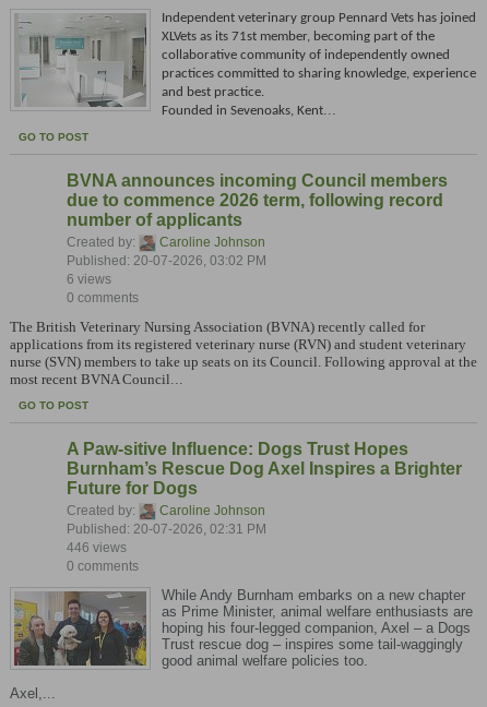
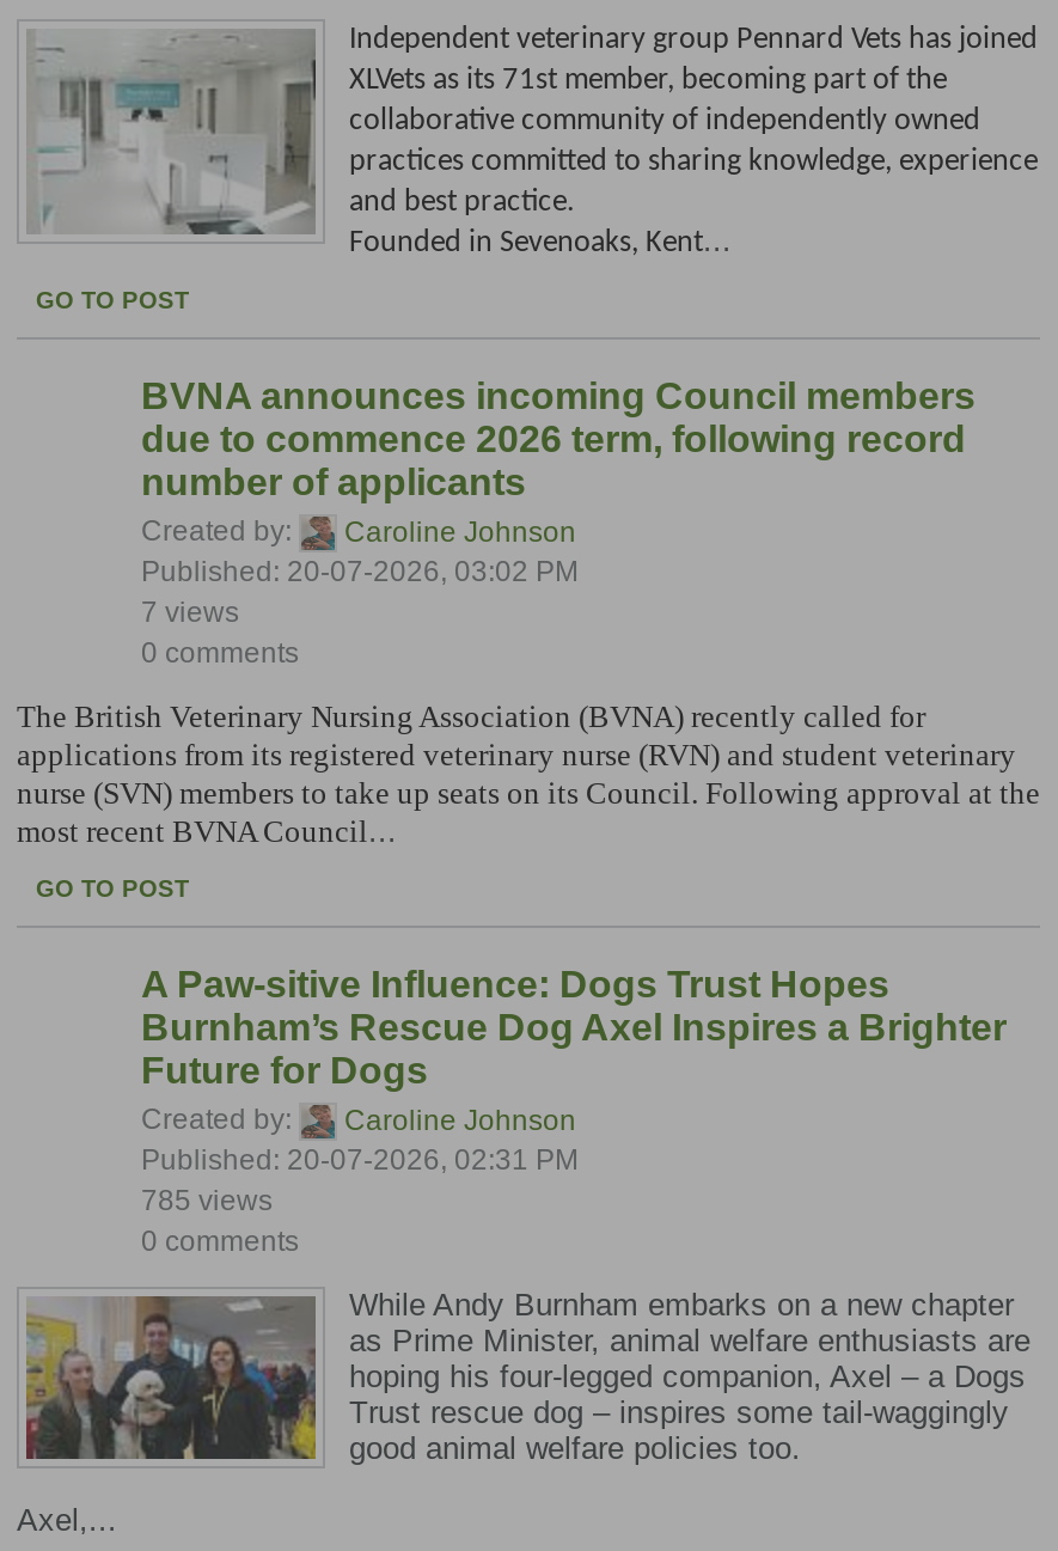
- 6 views
+ 7 views

- 446 views
+ 785 views
